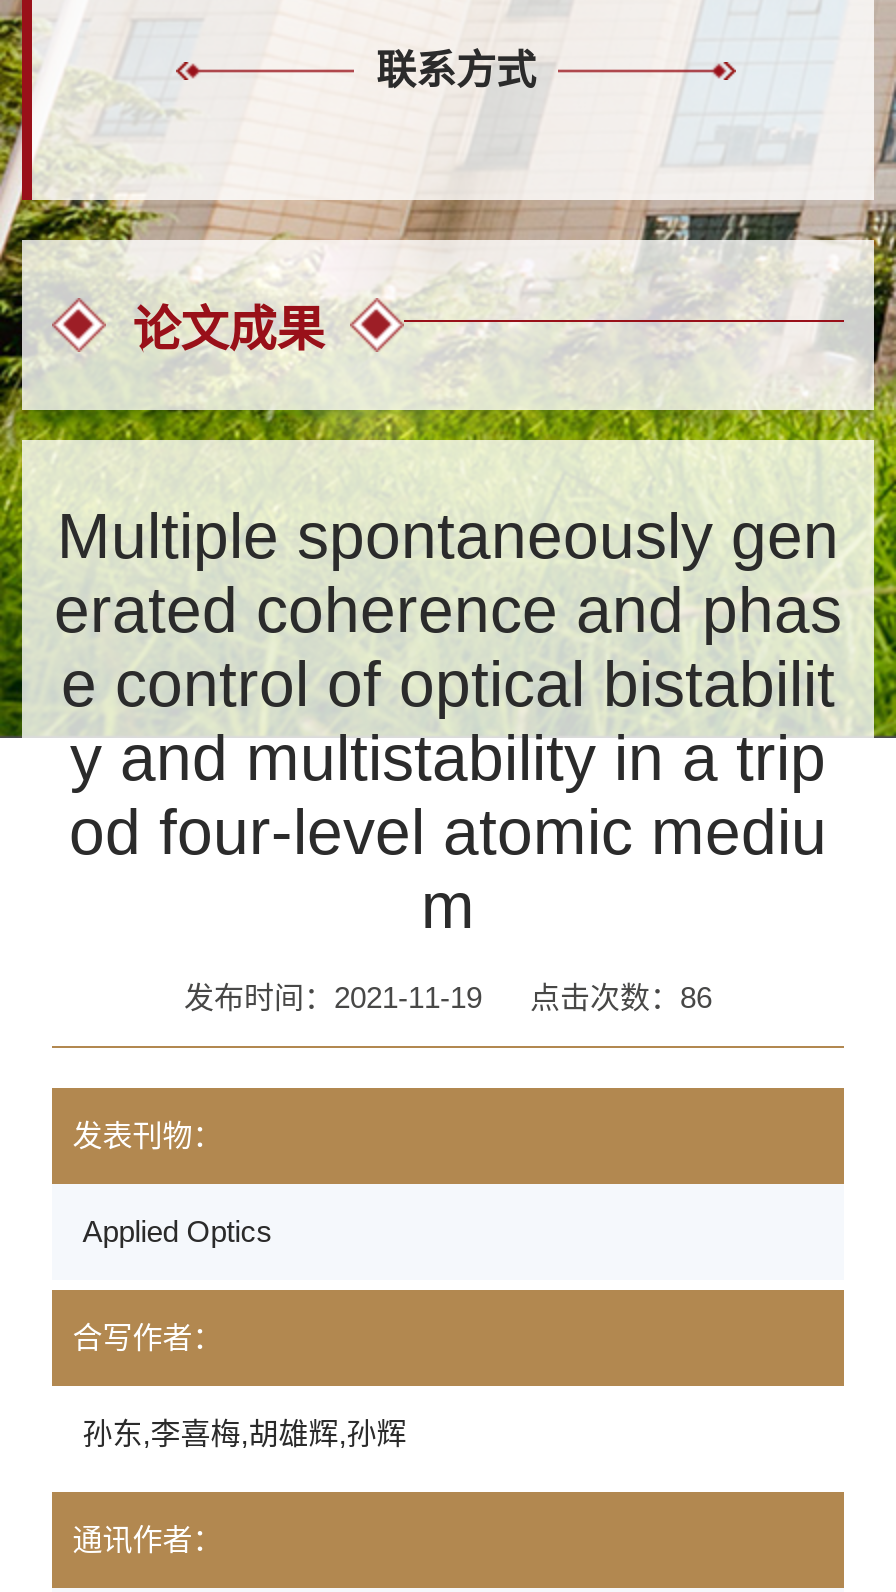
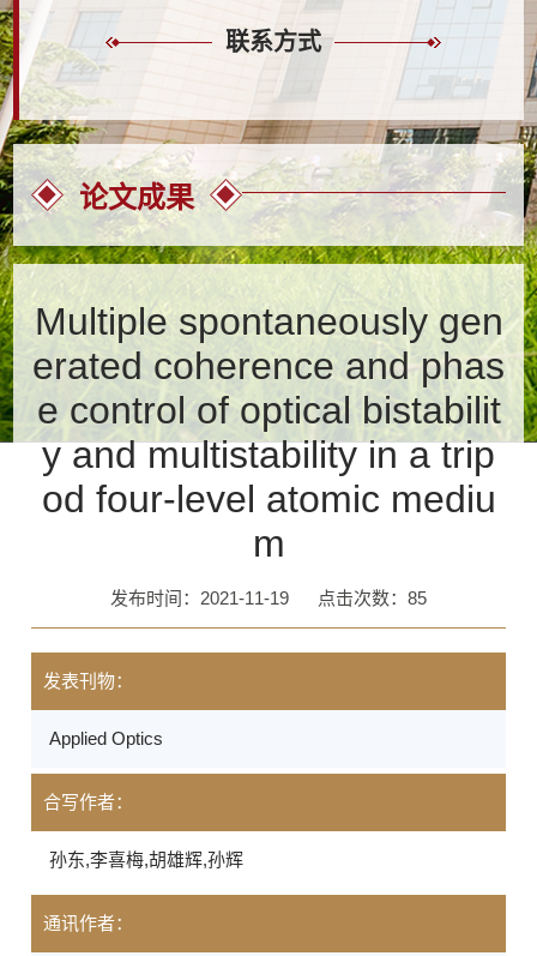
- 发布时间：2021-11-19 点击次数：86
+ 发布时间：2021-11-19 点击次数：85
